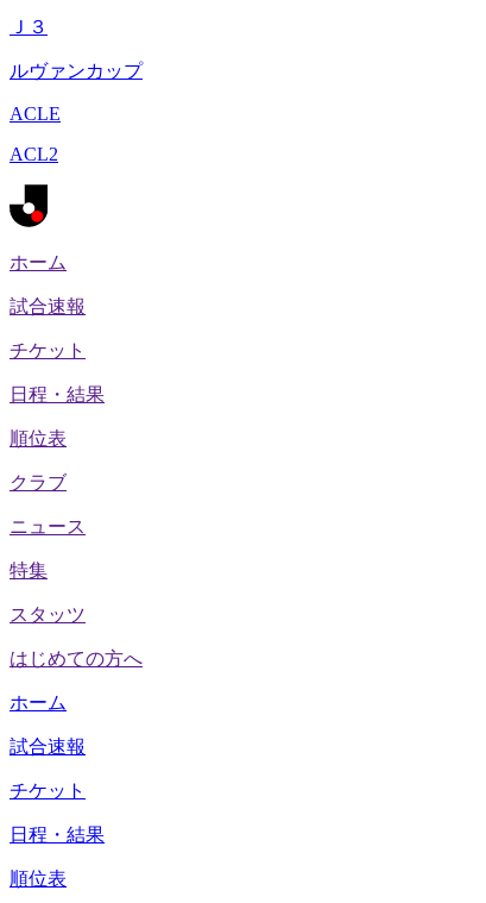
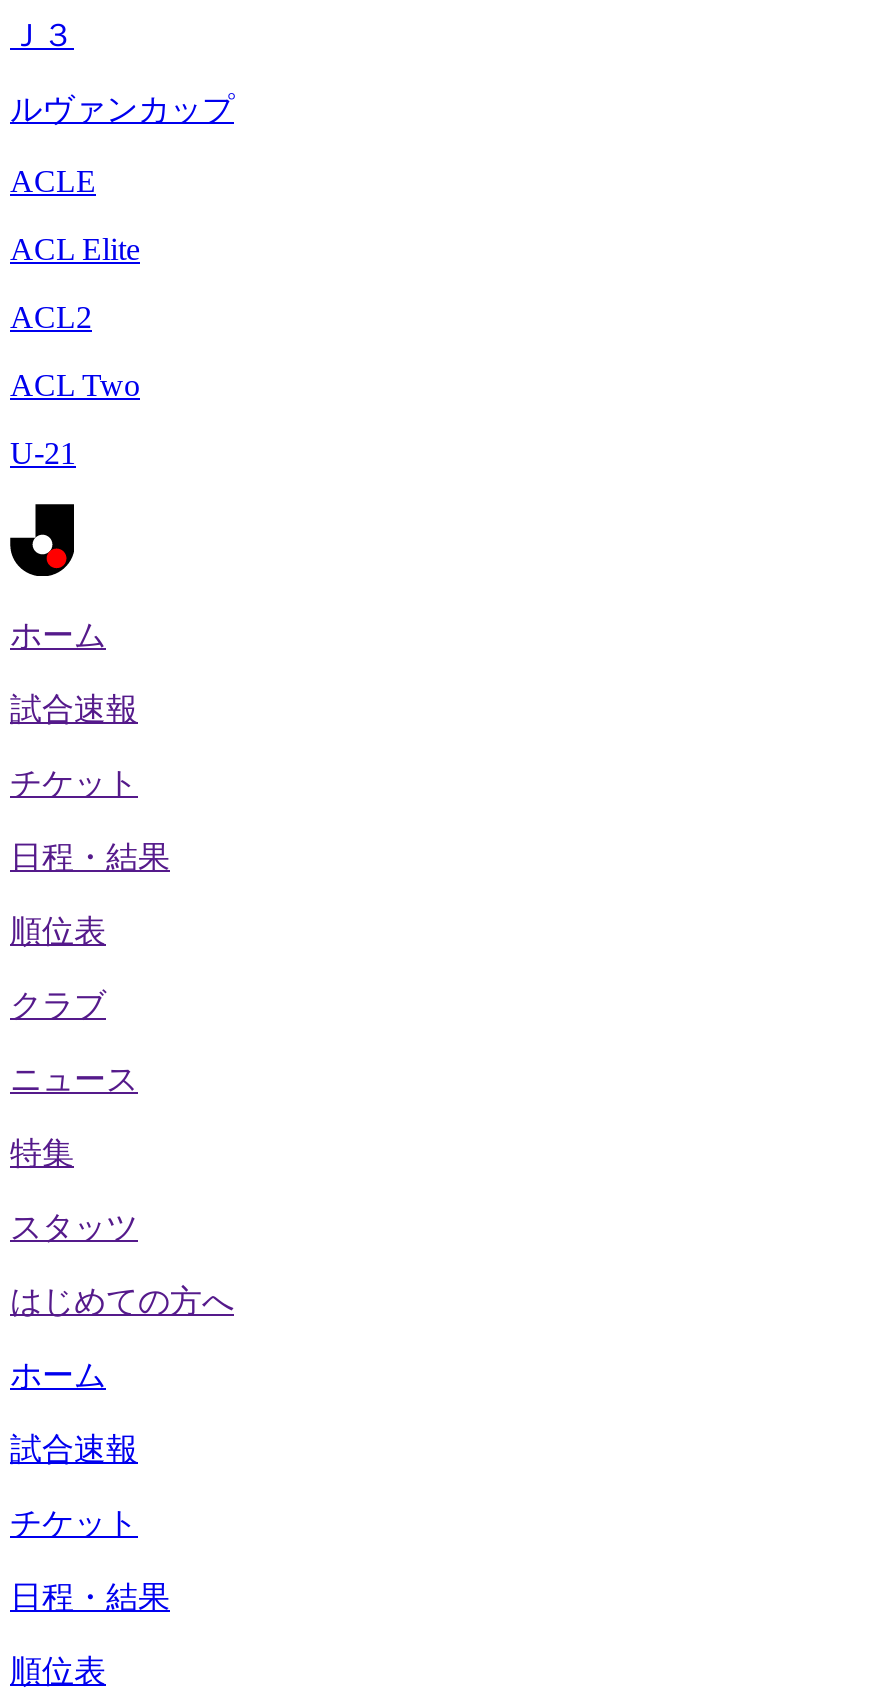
+ ACL Elite

+ ACL Two
+ U-21
